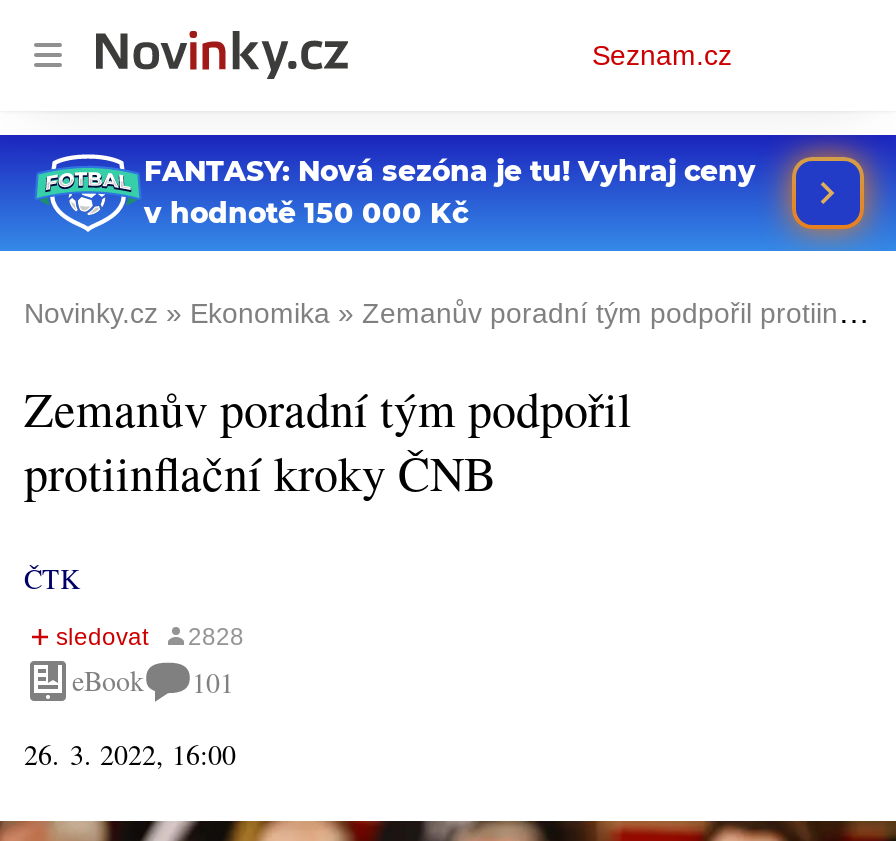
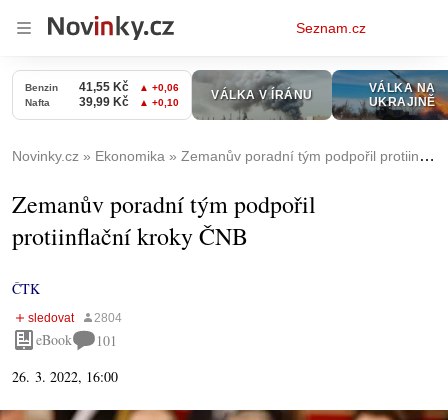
- [image]
+ [image]
